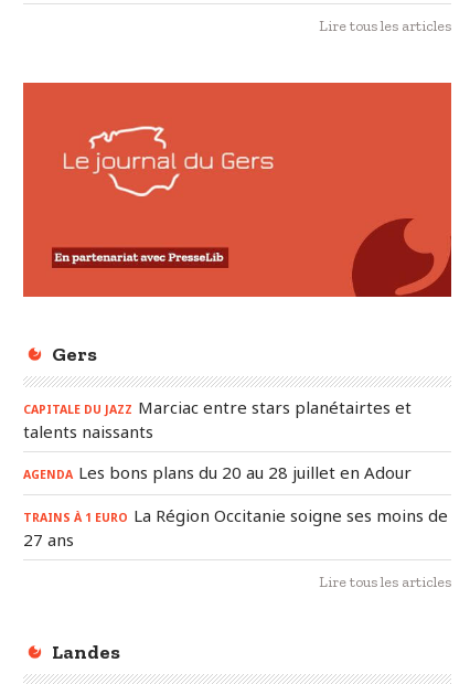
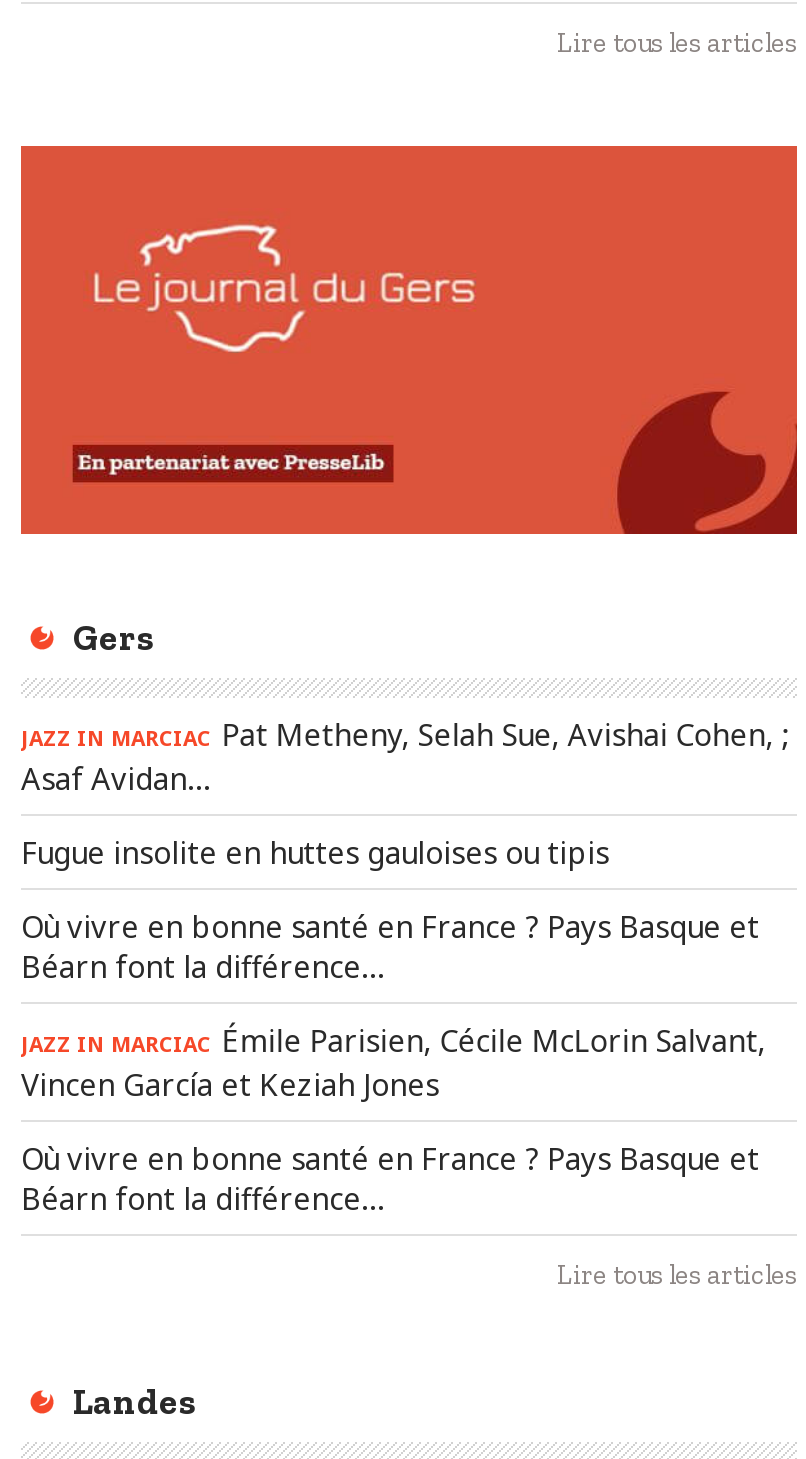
- CAPITALE DU JAZZ Marciac entre stars planétairtes et
- talents naissants
- AGENDA Les bons plans du 20 au 28 juillet en Adour
- TRAINS À 1 EURO La Région Occitanie soigne ses moins de
- 27 ans
+ JAZZ IN MARCIAC Pat Metheny, Selah Sue, Avishai Cohen, ;
+ Asaf Avidan…
+ Fugue insolite en huttes gauloises ou tipis
+ Où vivre en bonne santé en France ? Pays Basque et
+ Béarn font la différence…
+ JAZZ IN MARCIAC Émile Parisien, Cécile McLorin Salvant,
+ Vincen García et Keziah Jones
+ Où vivre en bonne santé en France ? Pays Basque et
+ Béarn font la différence…
